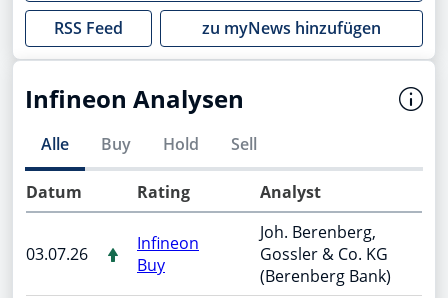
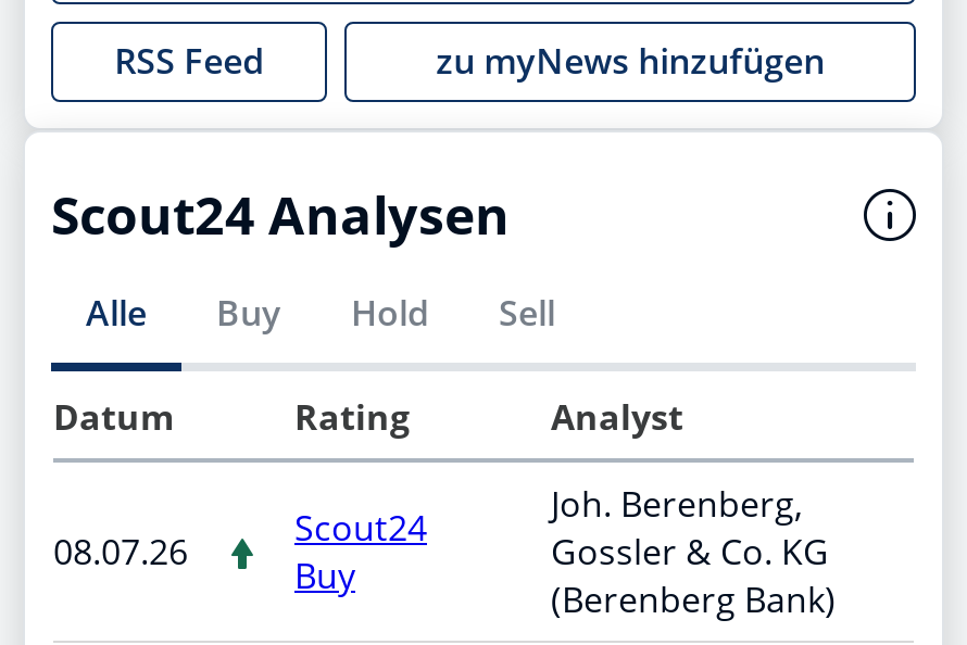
- Infineon Analysen
+ Scout24 Analysen

- 03.07.26
- Infineon
+ 08.07.26
+ Scout24
